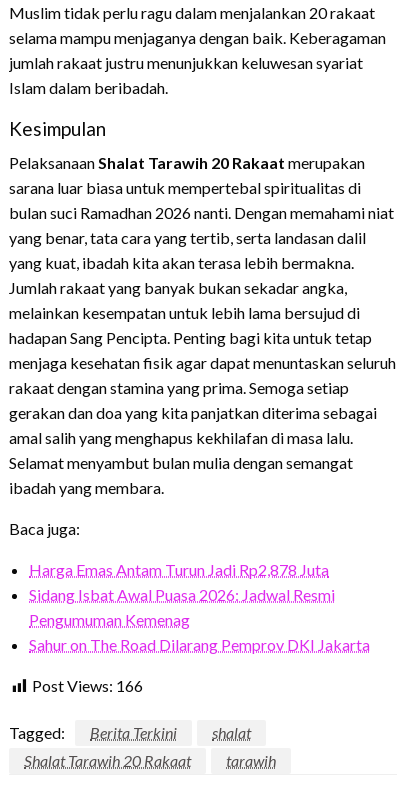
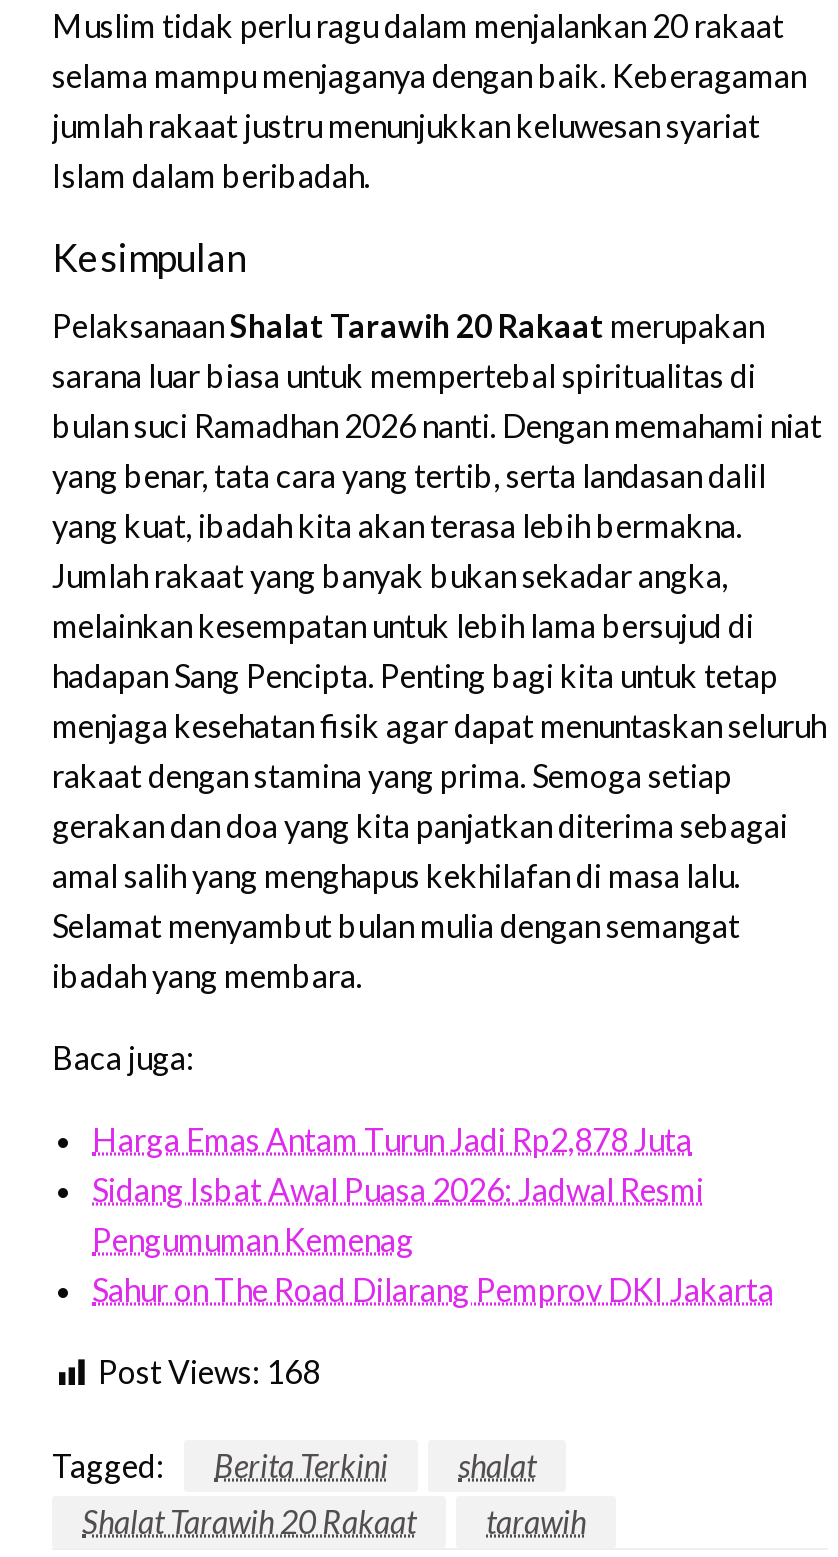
- Post Views: 166
+ Post Views: 168
